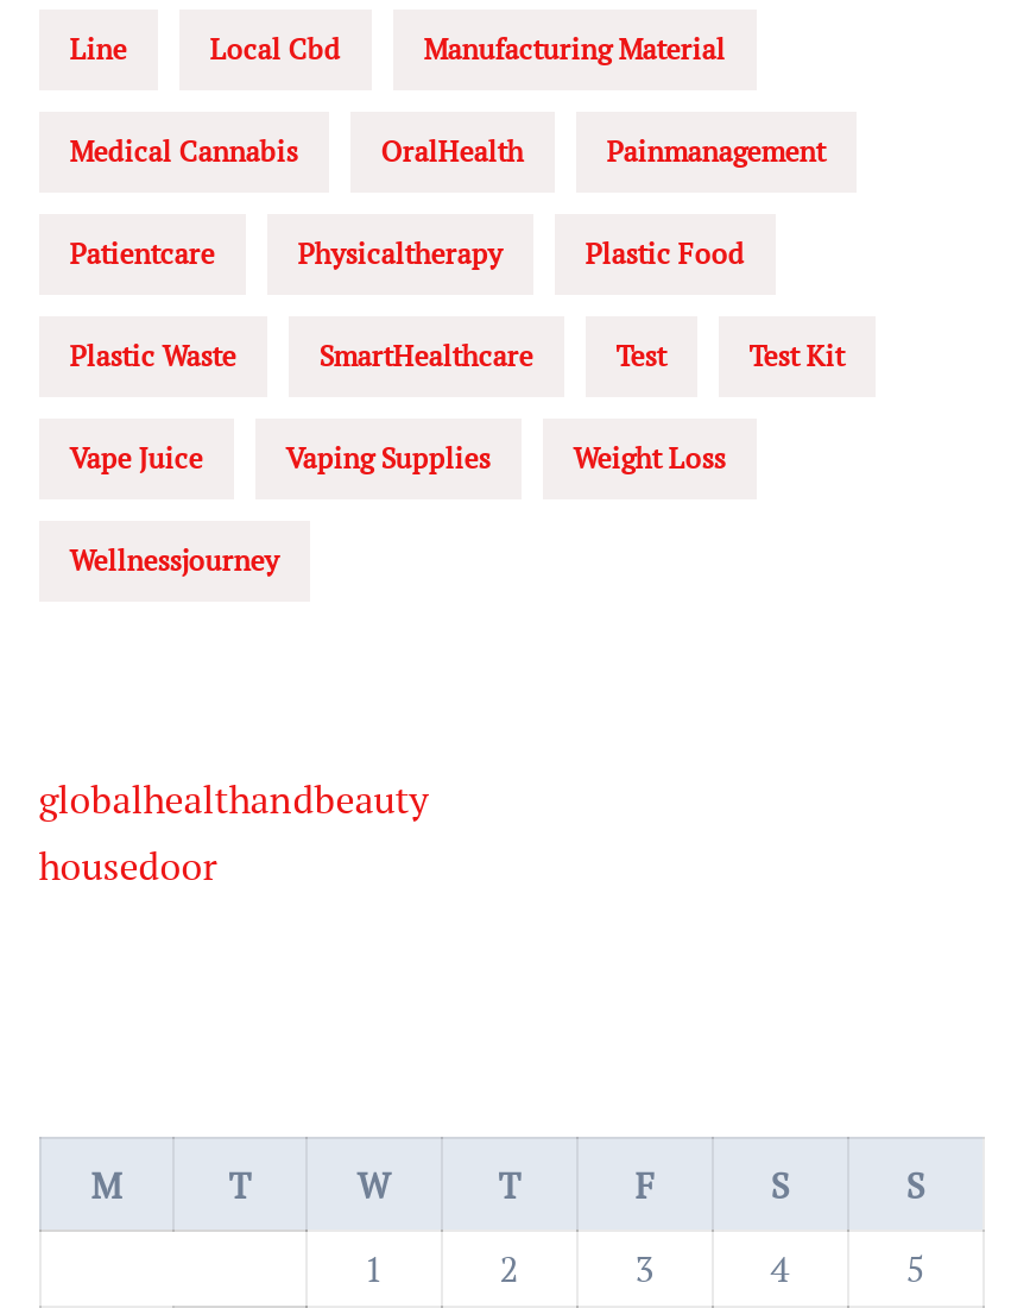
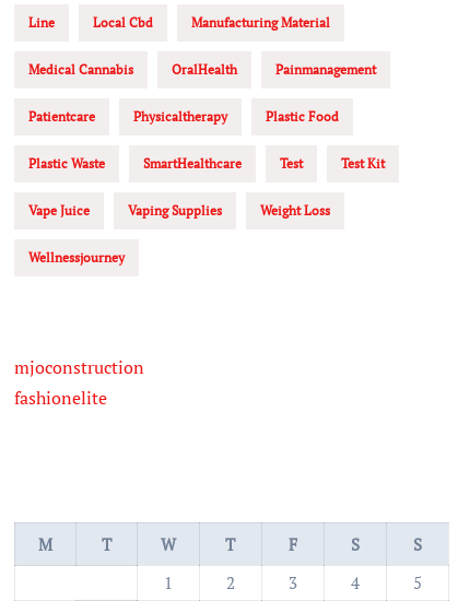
- globalhealthandbeauty
- housedoor
+ mjoconstruction
+ fashionelite
